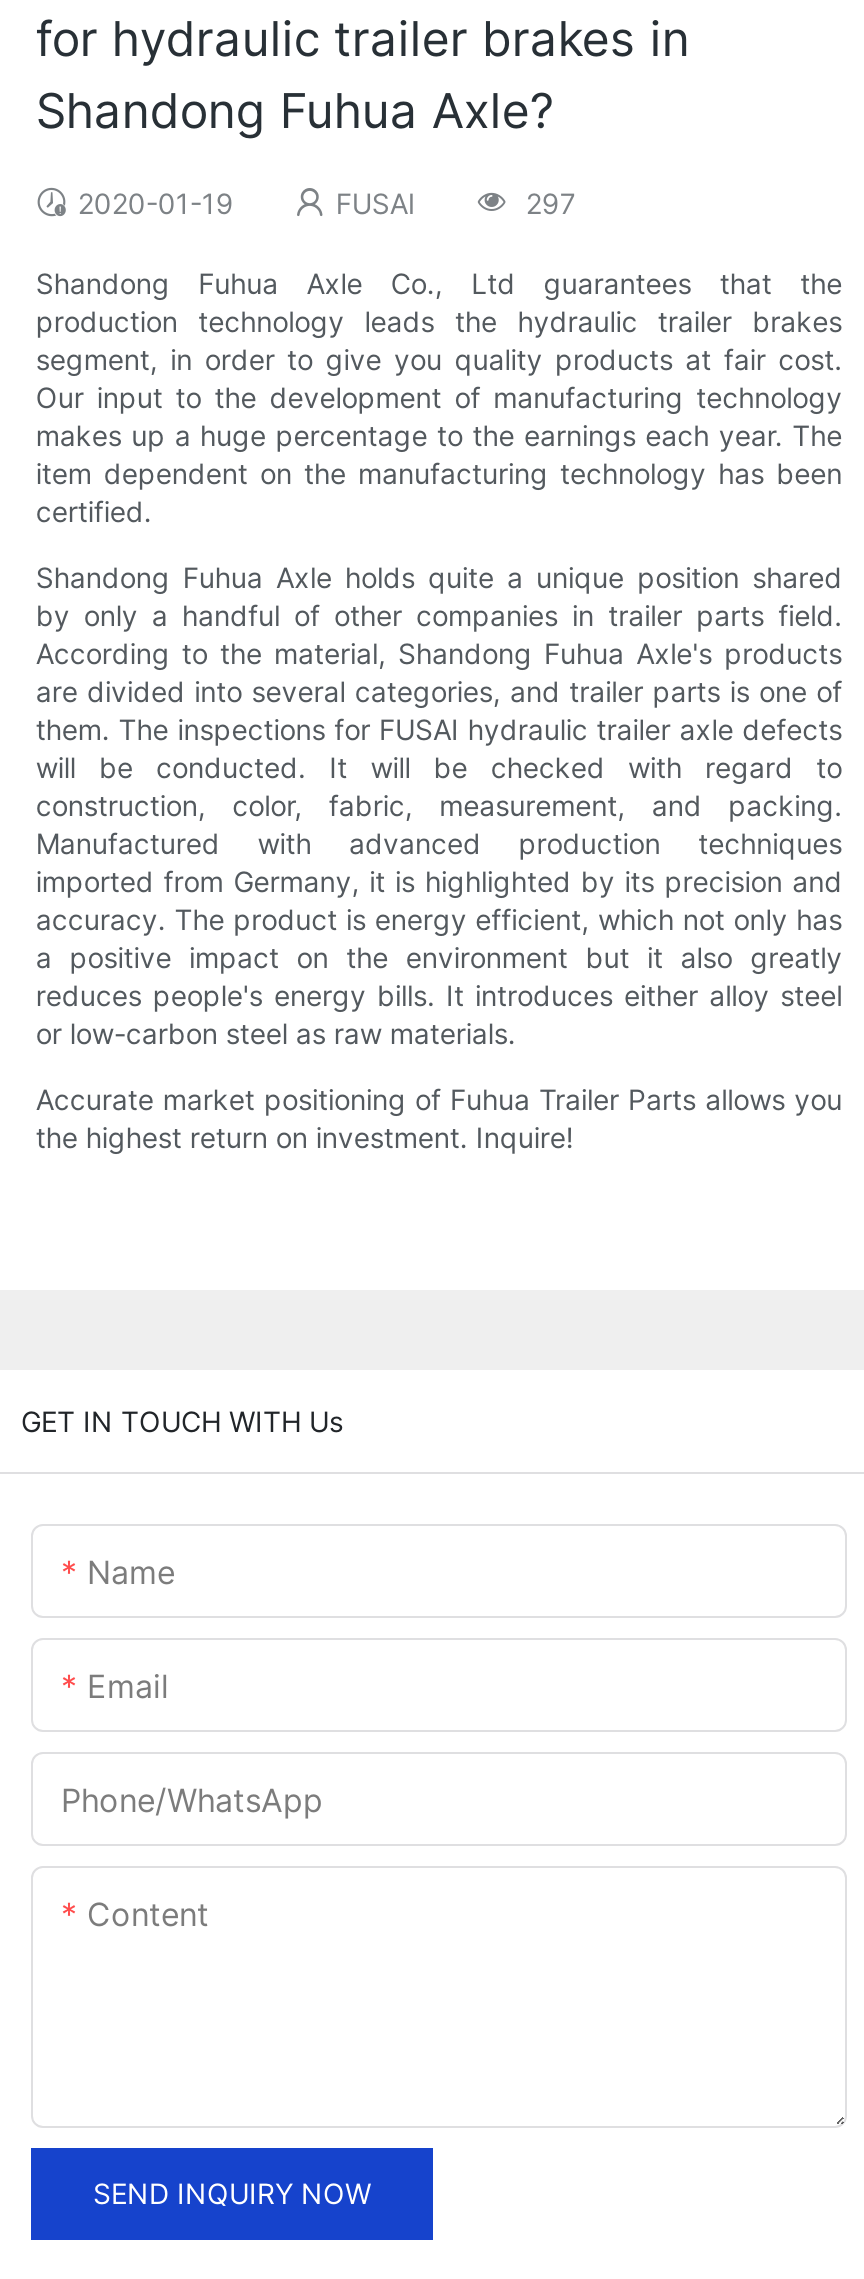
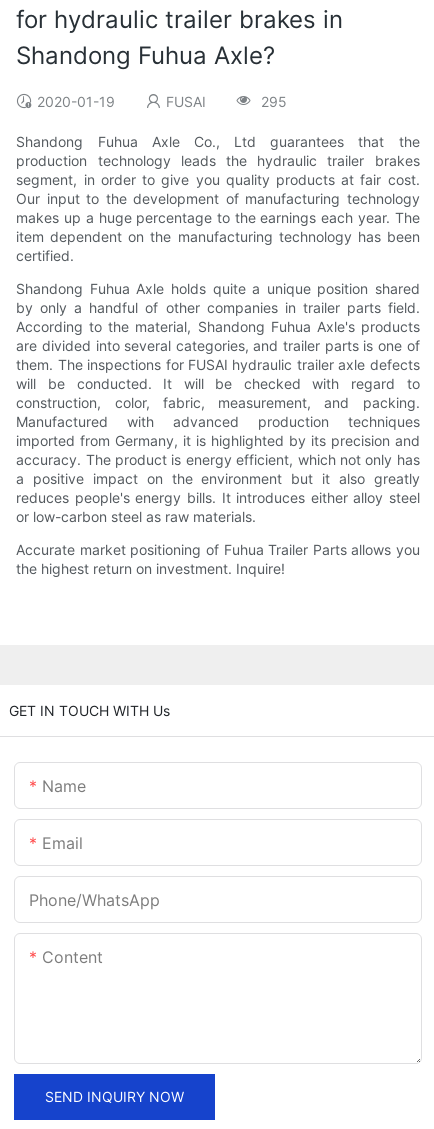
- 297
+ 295
